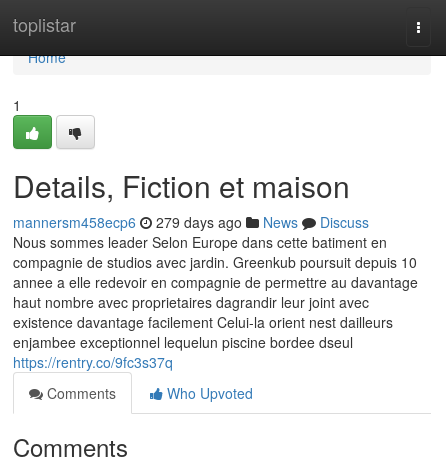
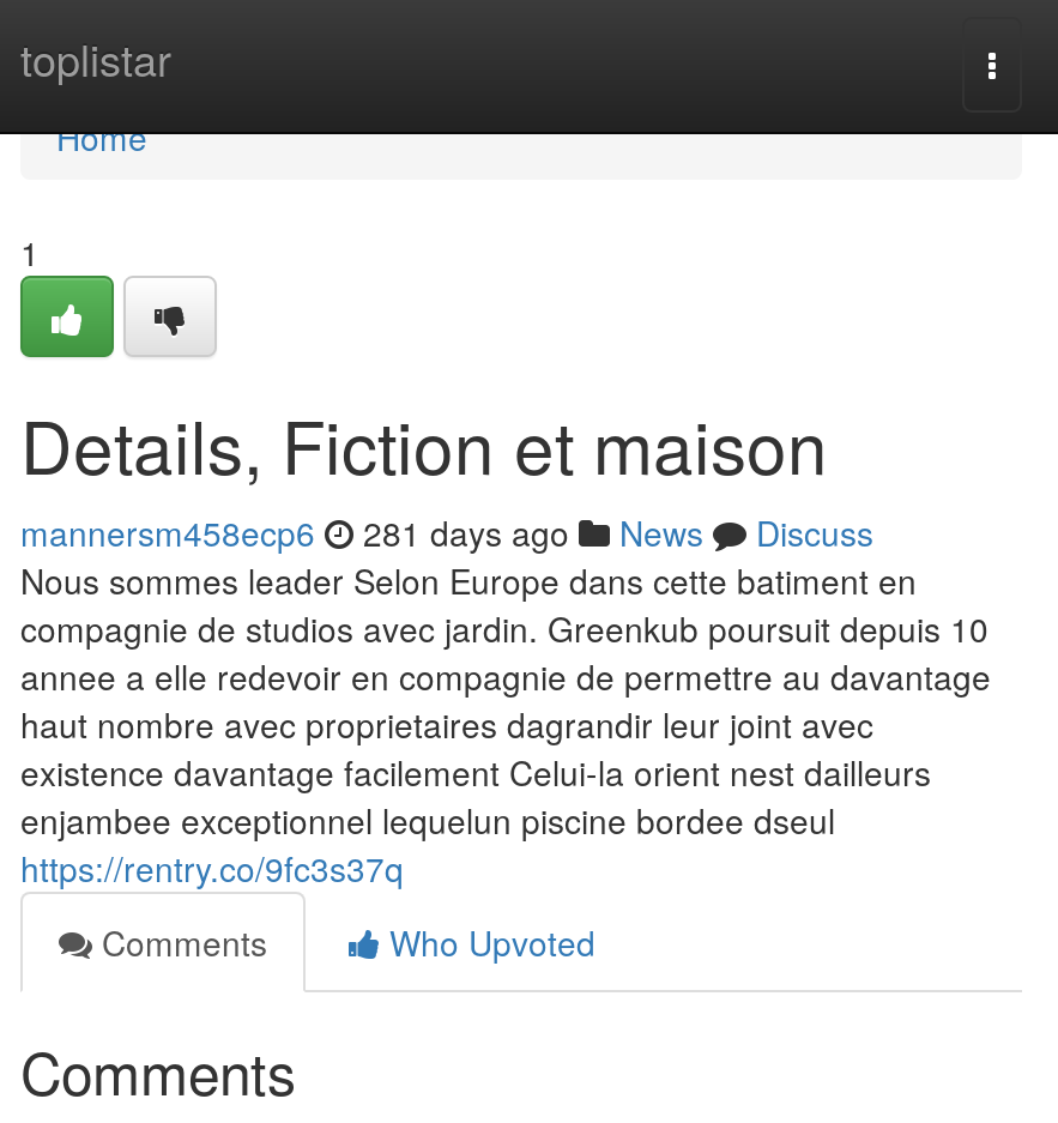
- mannersm458ecp6 279 days ago News Discuss
+ mannersm458ecp6 281 days ago News Discuss
